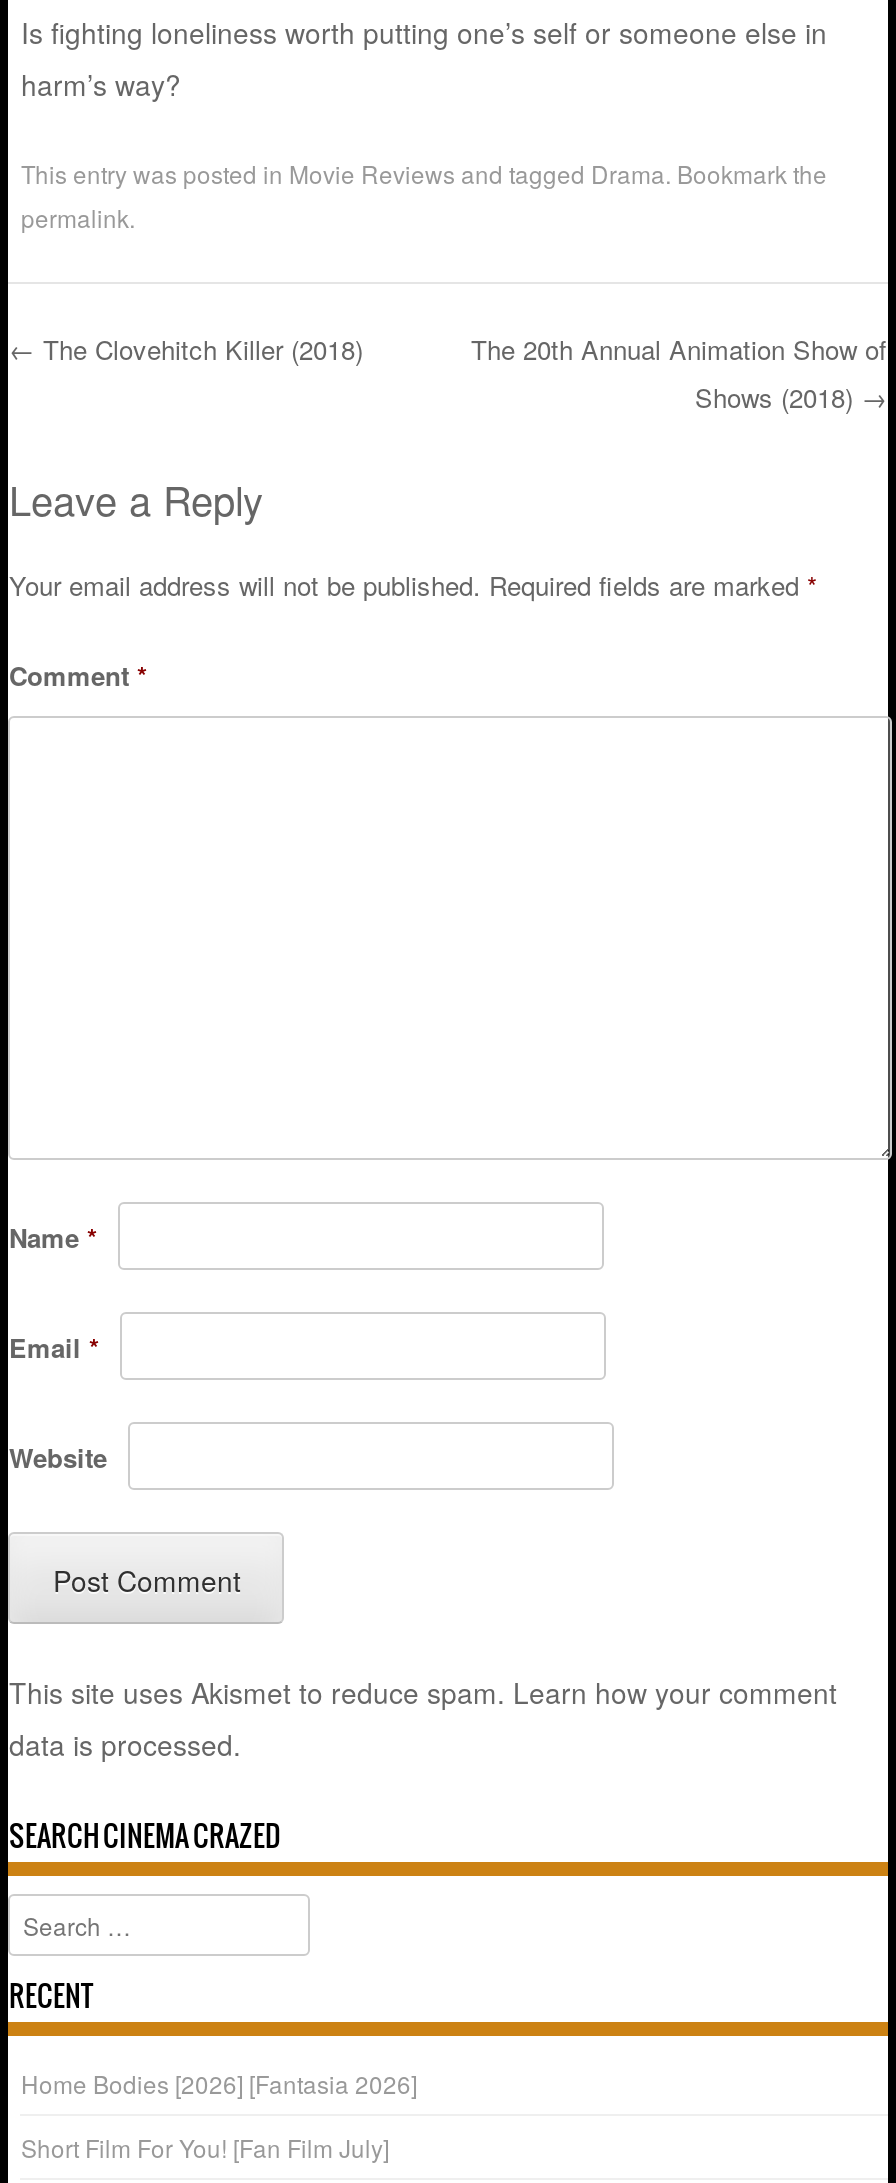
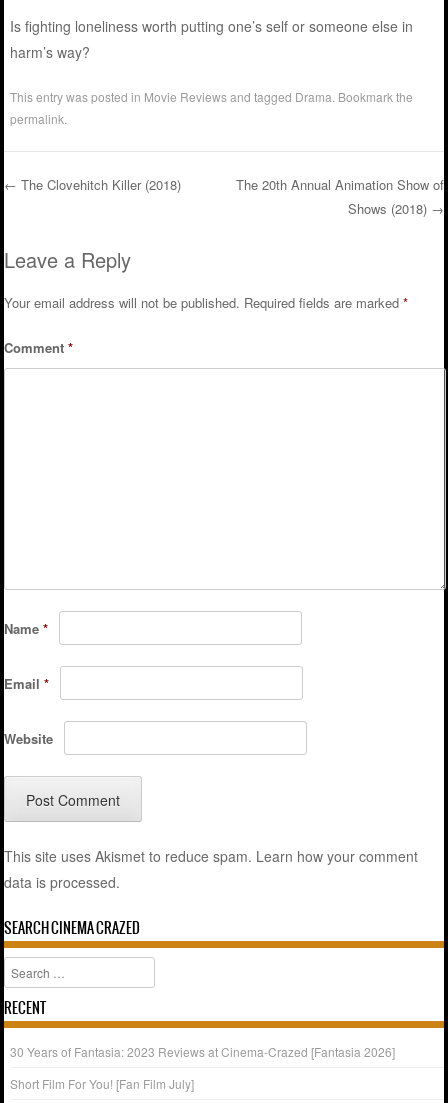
- Home Bodies [2026] [Fantasia 2026]
+ 30 Years of Fantasia: 2023 Reviews at Cinema-Crazed [Fantasia 2026]
